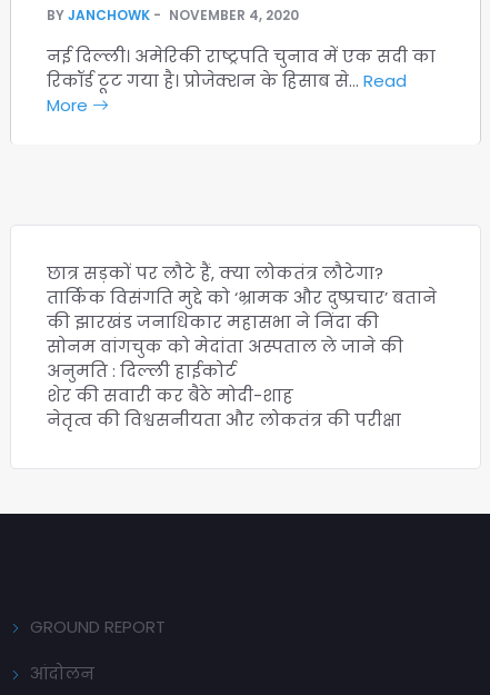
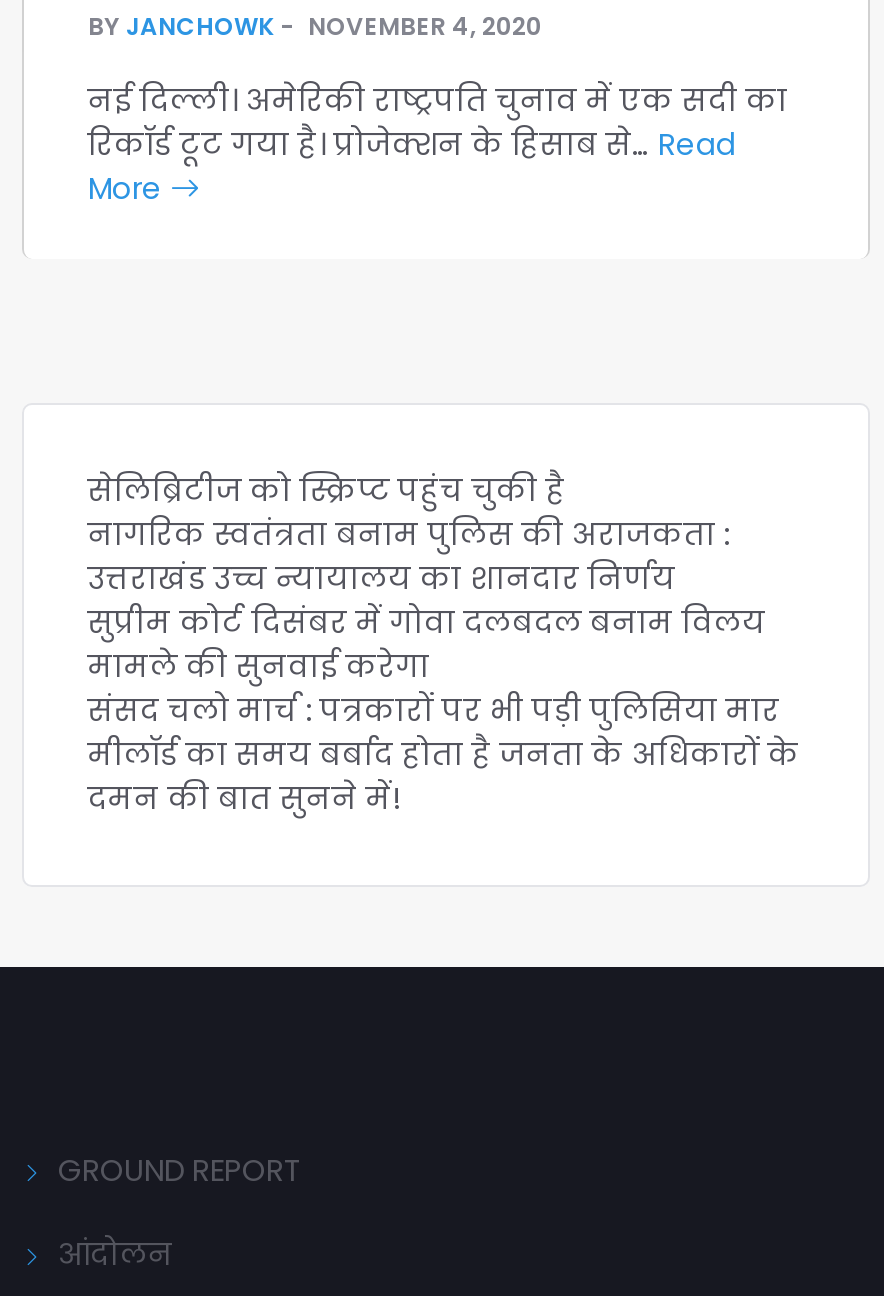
- छात्र सड़कों पर लौटे हैं, क्या लोकतंत्र लौटेगा?
- तार्किक विसंगति मुद्दे को ‘भ्रामक और दुष्प्रचार’ बताने
- की झारखंड जनाधिकार महासभा ने निंदा की
- सोनम वांगचुक को मेदांता अस्पताल ले जाने की
- अनुमति : दिल्ली हाईकोर्ट
- शेर की सवारी कर बैठे मोदी-शाह
- नेतृत्व की विश्वसनीयता और लोकतंत्र की परीक्षा
+ सेलिब्रिटीज को स्क्रिप्ट पहुंच चुकी है
+ नागरिक स्वतंत्रता बनाम पुलिस की अराजकता :
+ उत्तराखंड उच्च न्यायालय का शानदार निर्णय
+ सुप्रीम कोर्ट दिसंबर में गोवा दलबदल बनाम विलय
+ मामले की सुनवाई करेगा
+ संसद चलो मार्च : पत्रकारों पर भी पड़ी पुलिसिया मार
+ मीलॉर्ड का समय बर्बाद होता है जनता के अधिकारों के
+ दमन की बात सुनने में!
